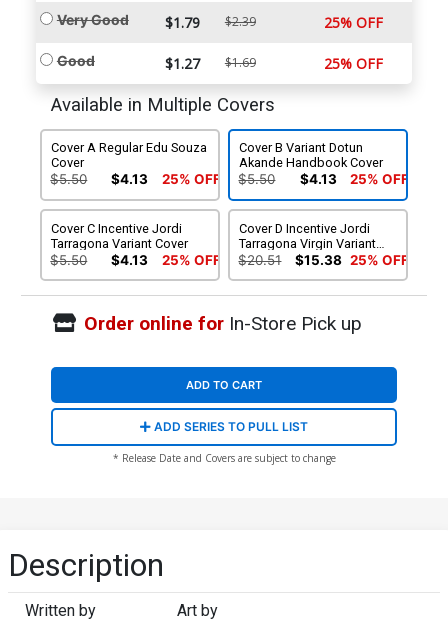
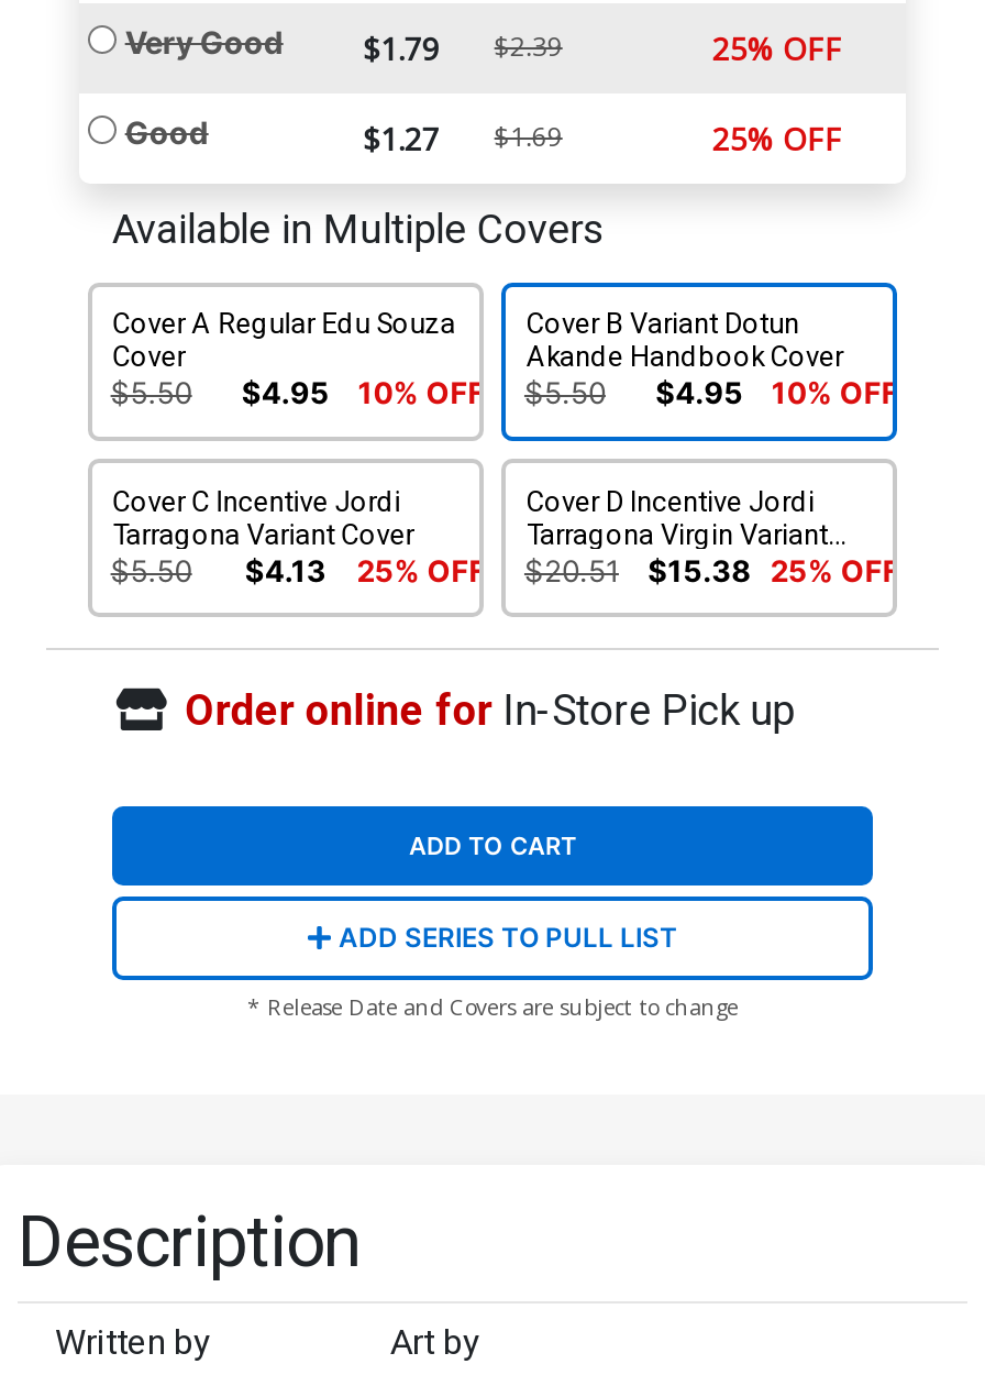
- $4.13
+ $4.95

- 25% OFF
+ 10% OFF

- $4.13
+ $4.95

- 25% OFF
+ 10% OFF
